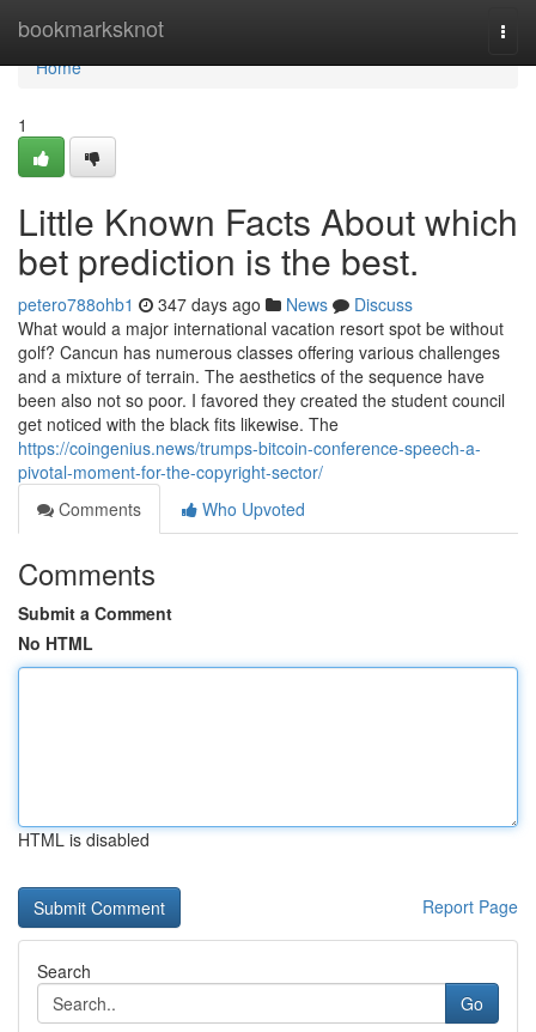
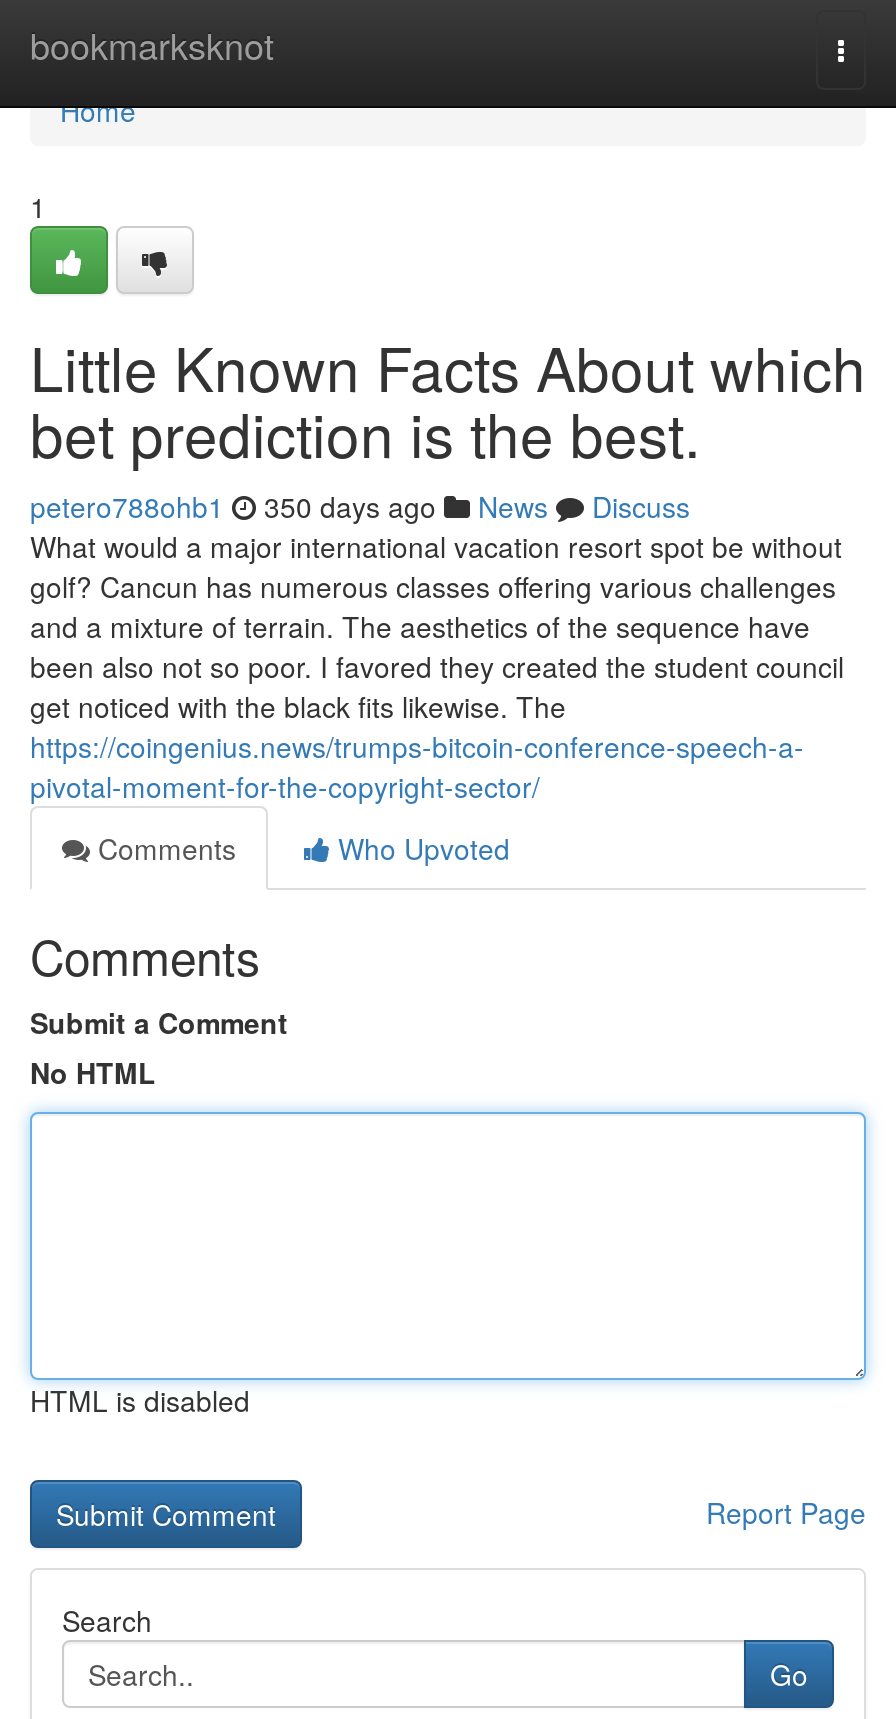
- petero788ohb1 347 days ago News Discuss
+ petero788ohb1 350 days ago News Discuss
